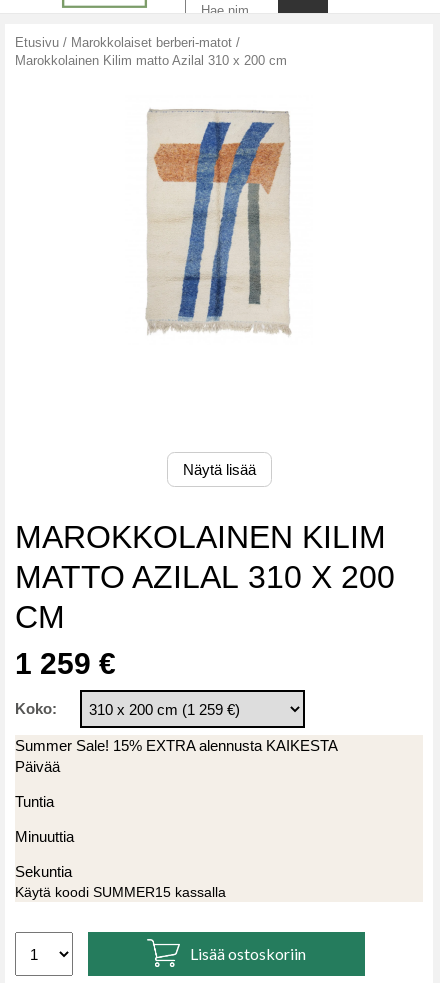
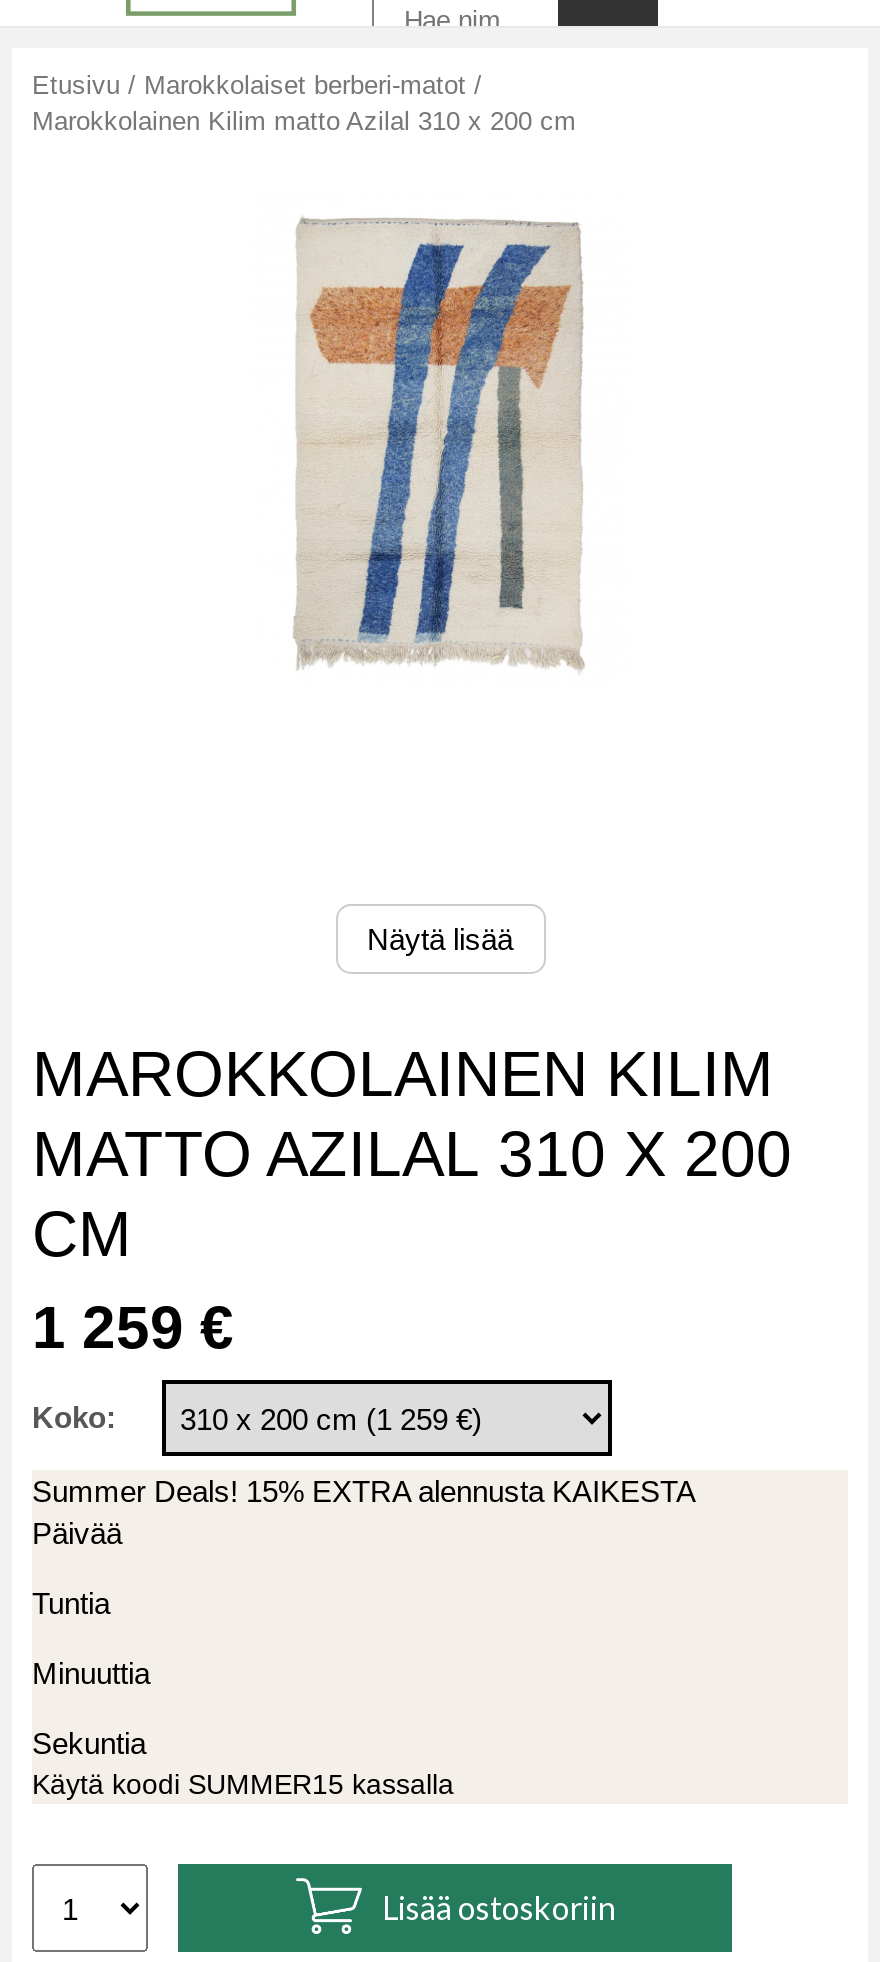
- Summer Sale! 15% EXTRA alennusta KAIKESTA
+ Summer Deals! 15% EXTRA alennusta KAIKESTA
